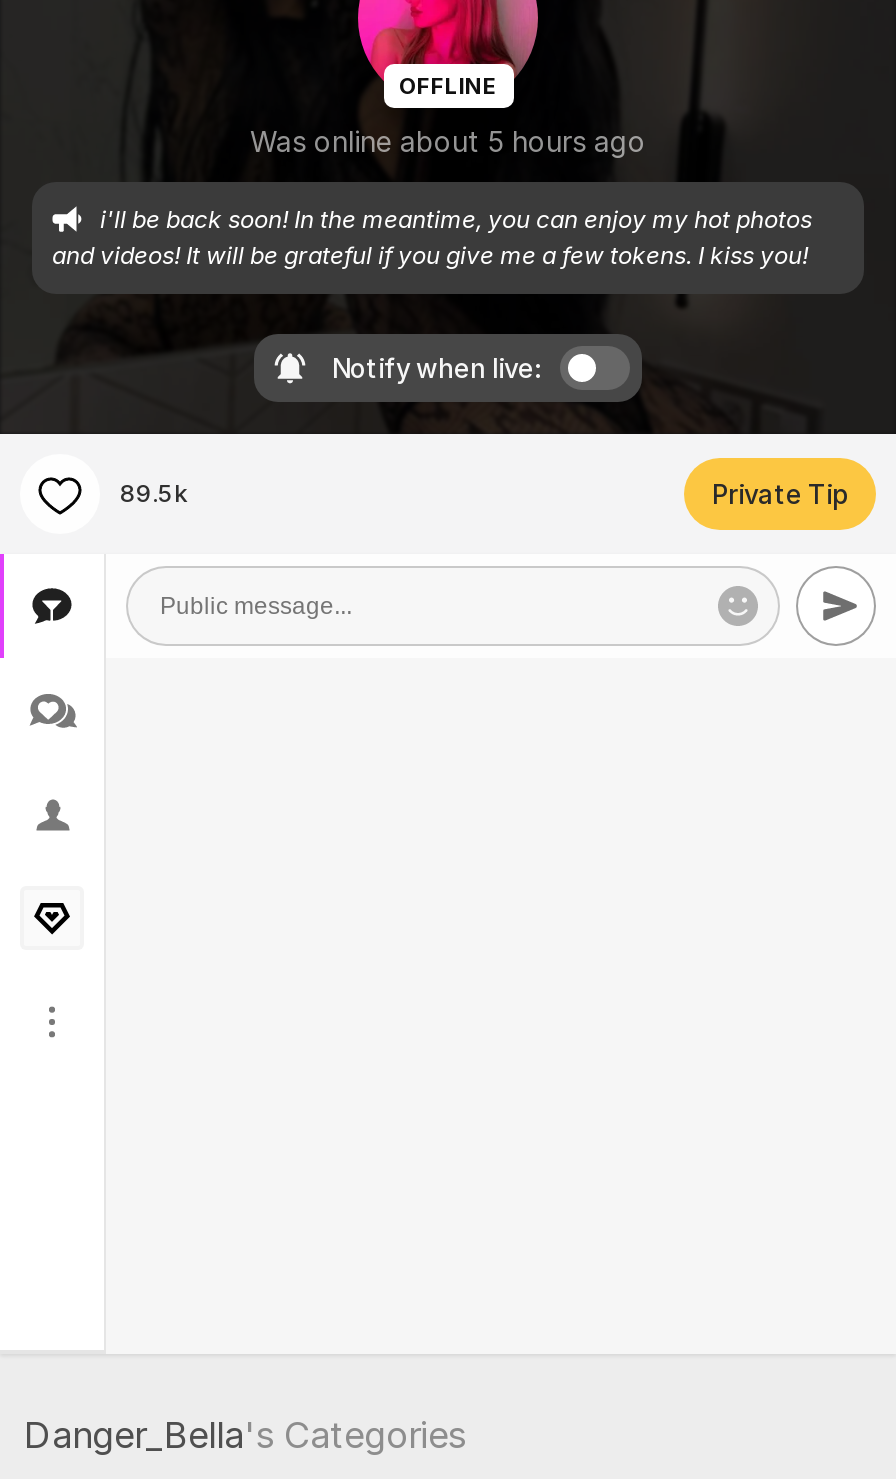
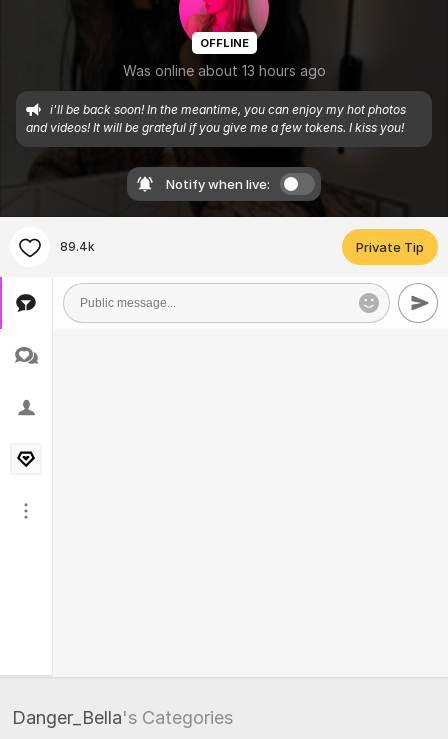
- Was online about 5 hours ago
+ Was online about 13 hours ago

- 89.5k
+ 89.4k
